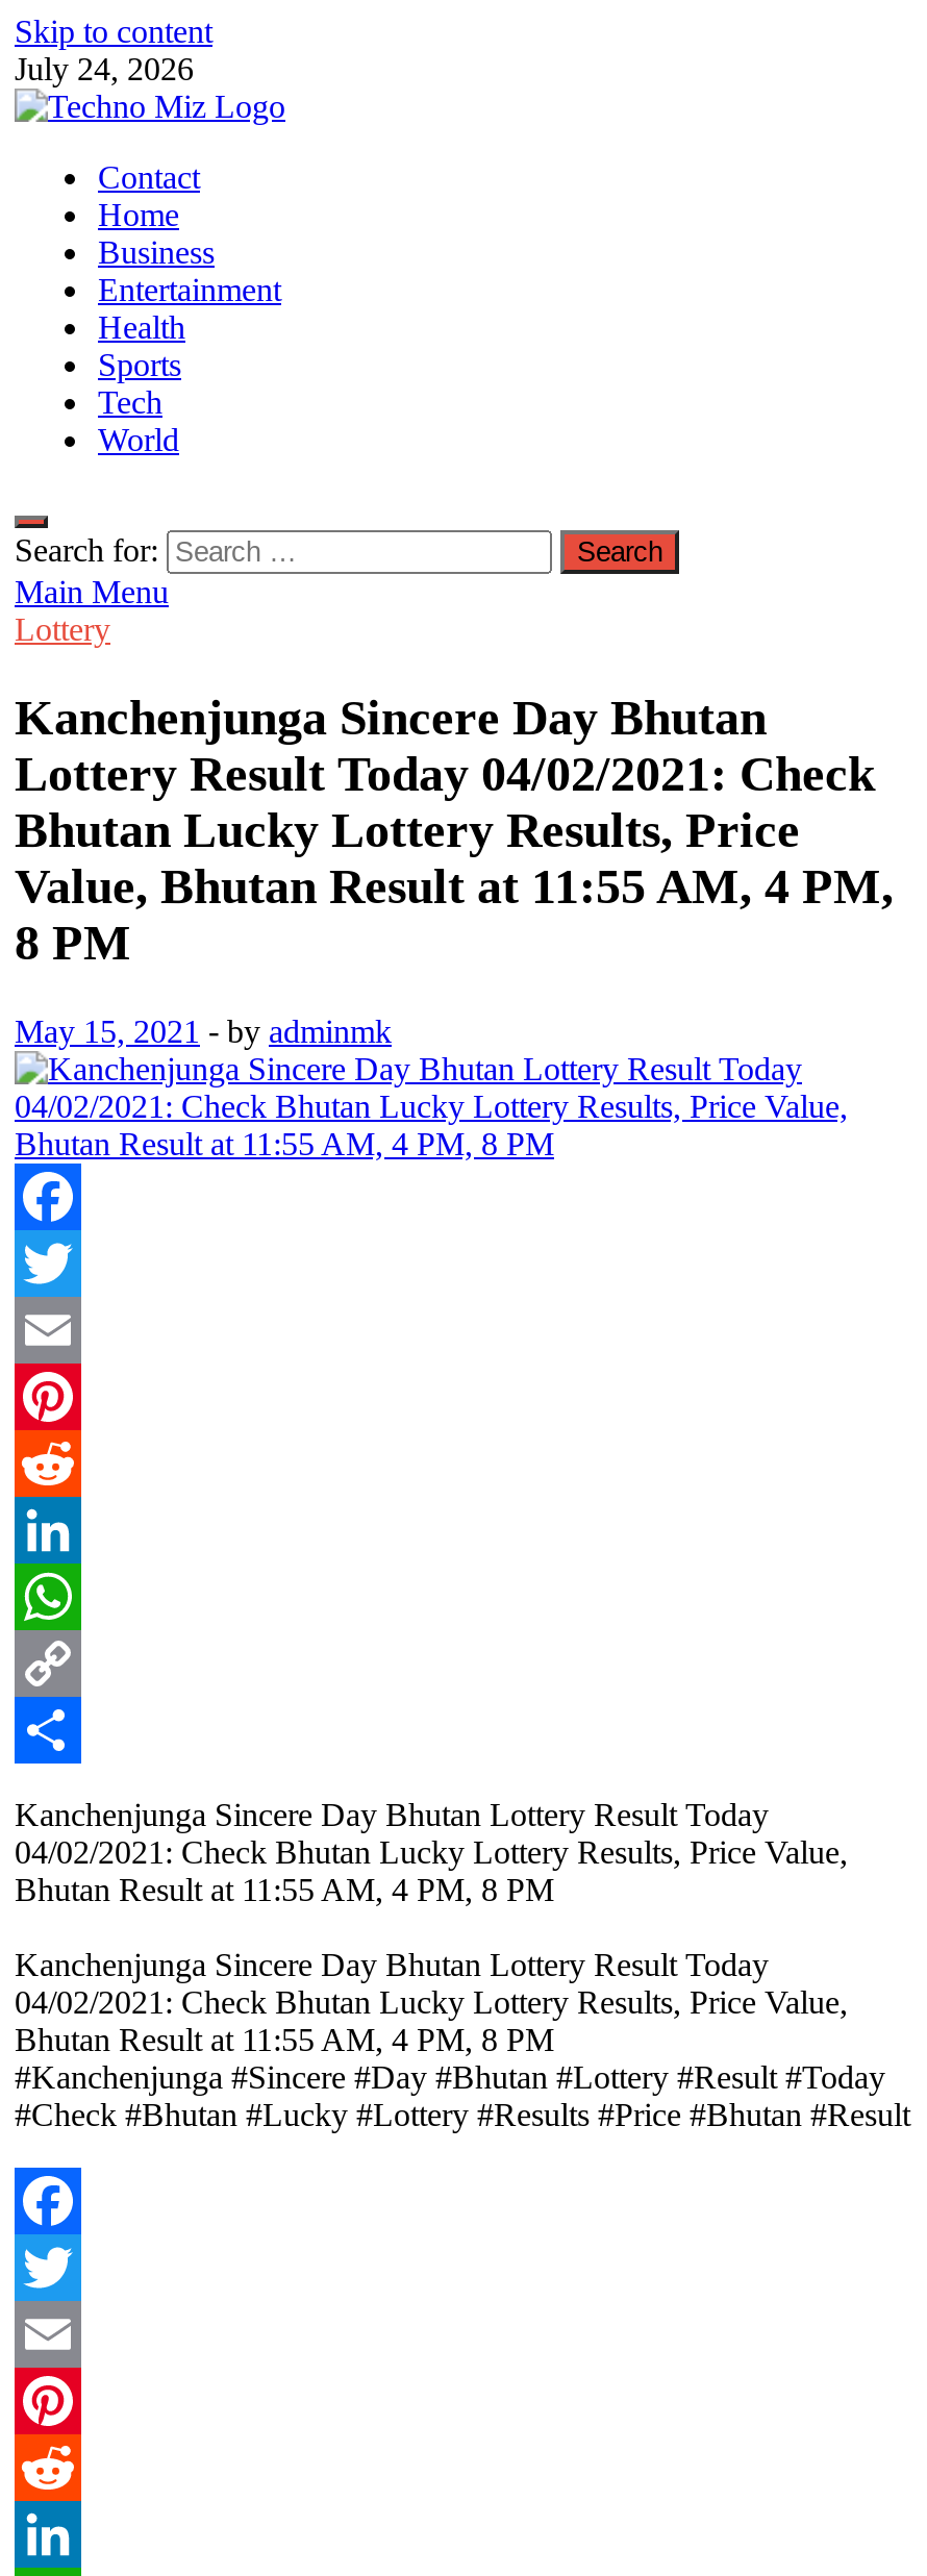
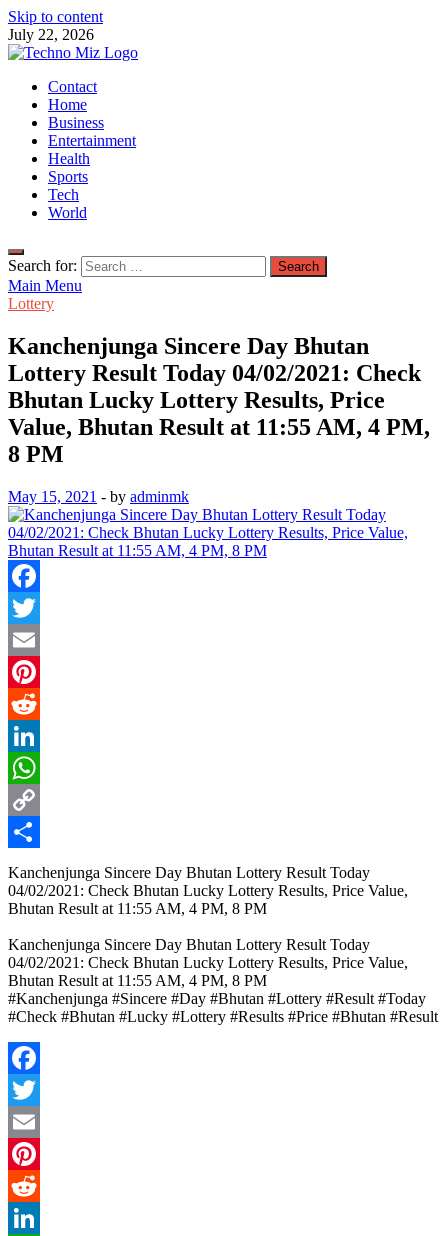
- July 24, 2026
+ July 22, 2026
